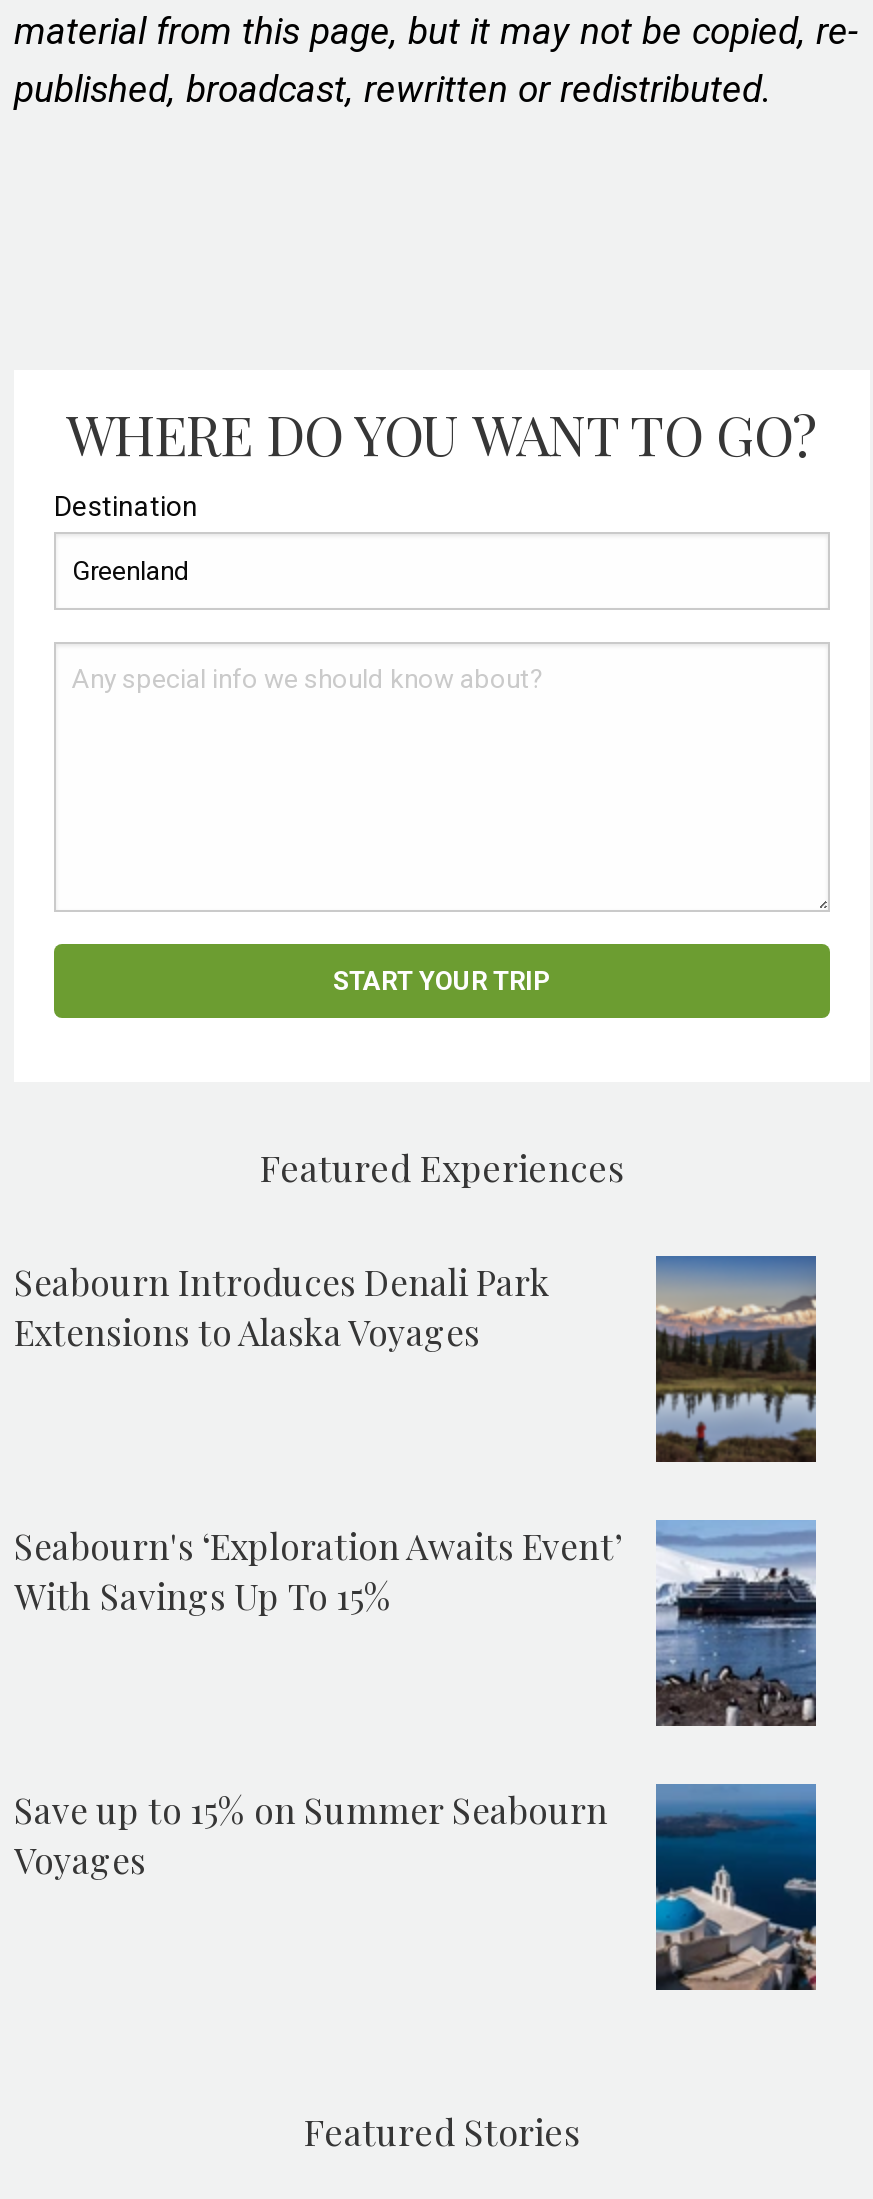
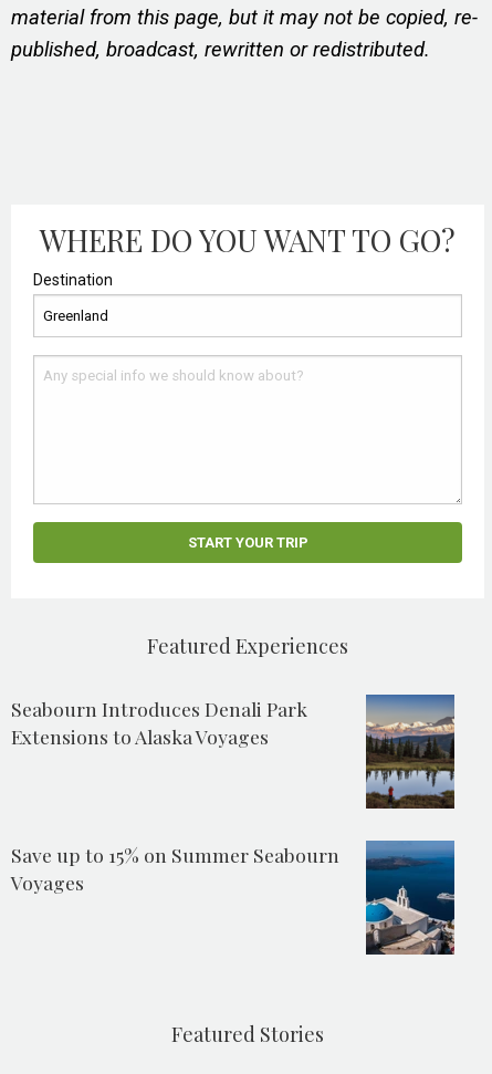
- [image]
- Seabourn's ‘Exploration Awaits Event’
- With Savings Up To 15%
